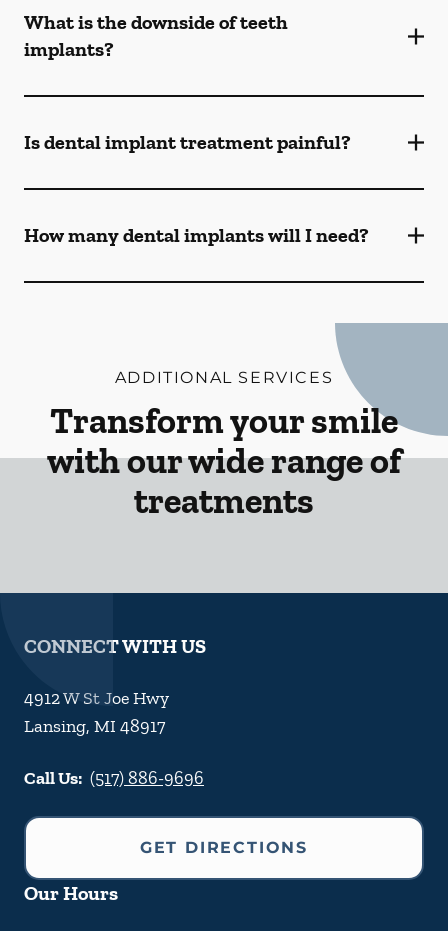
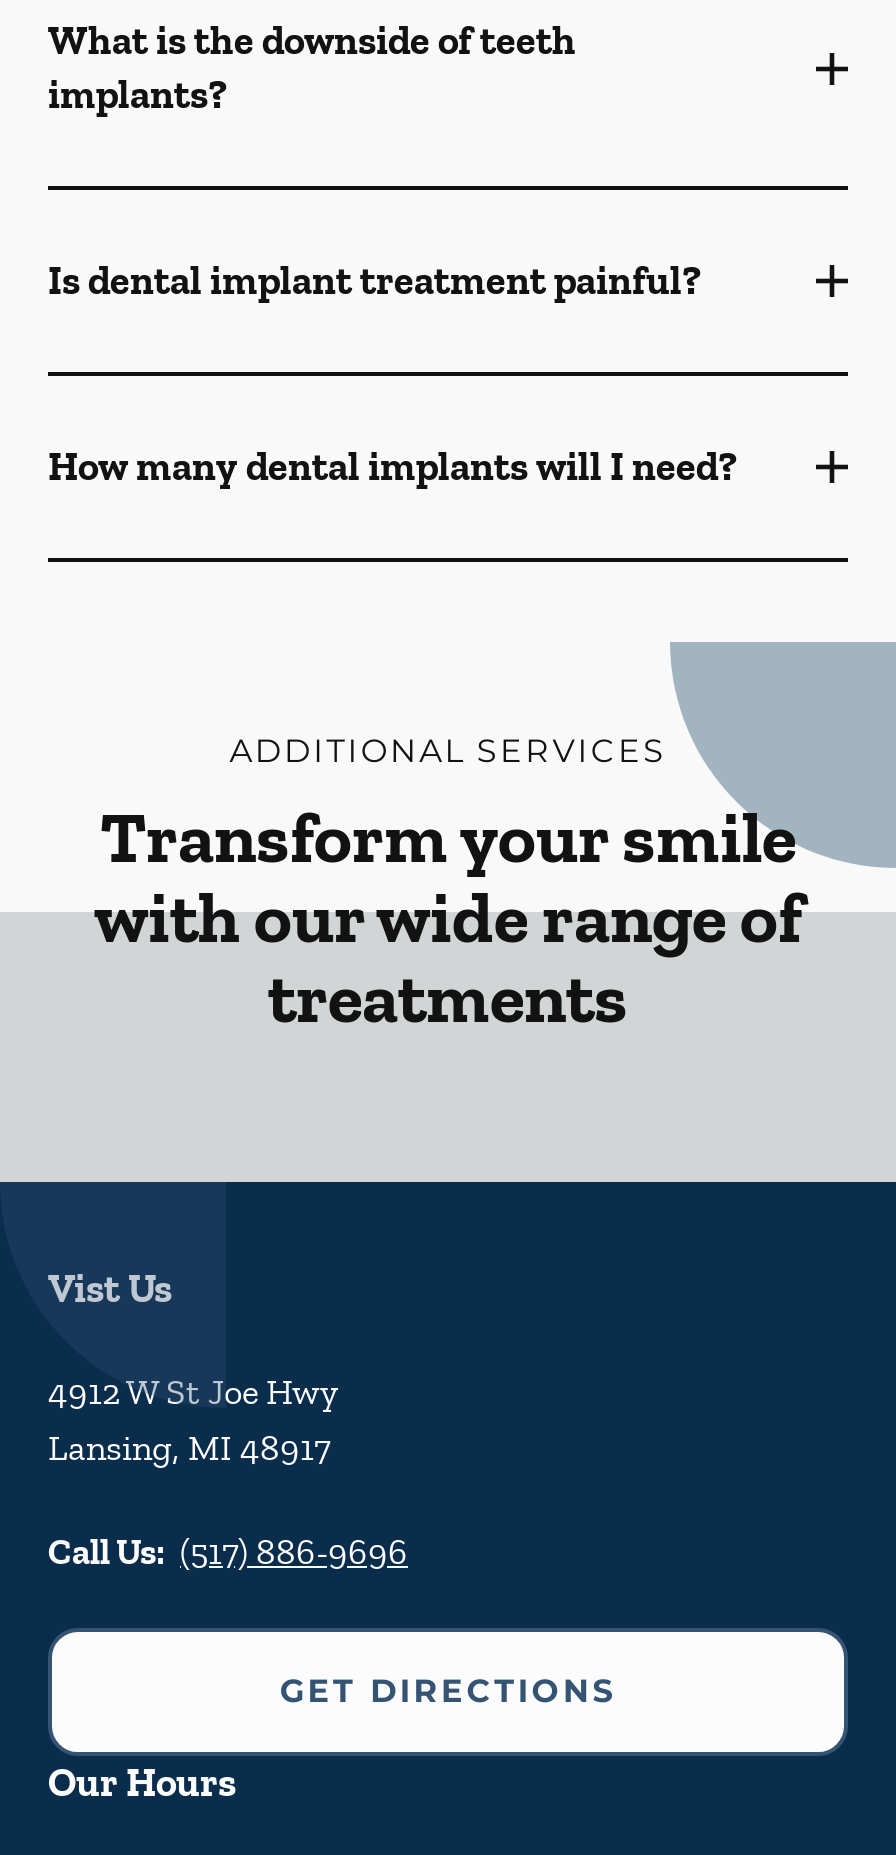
- CONNECT WITH US
+ Vist Us
